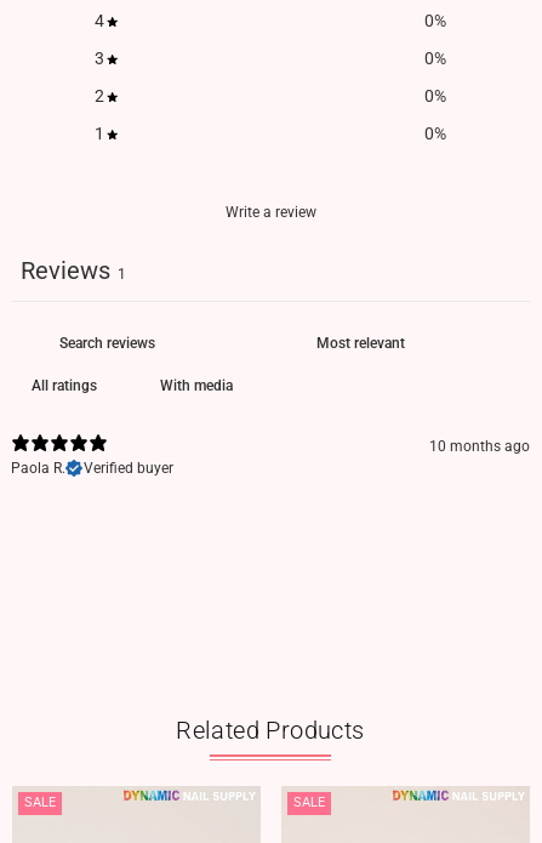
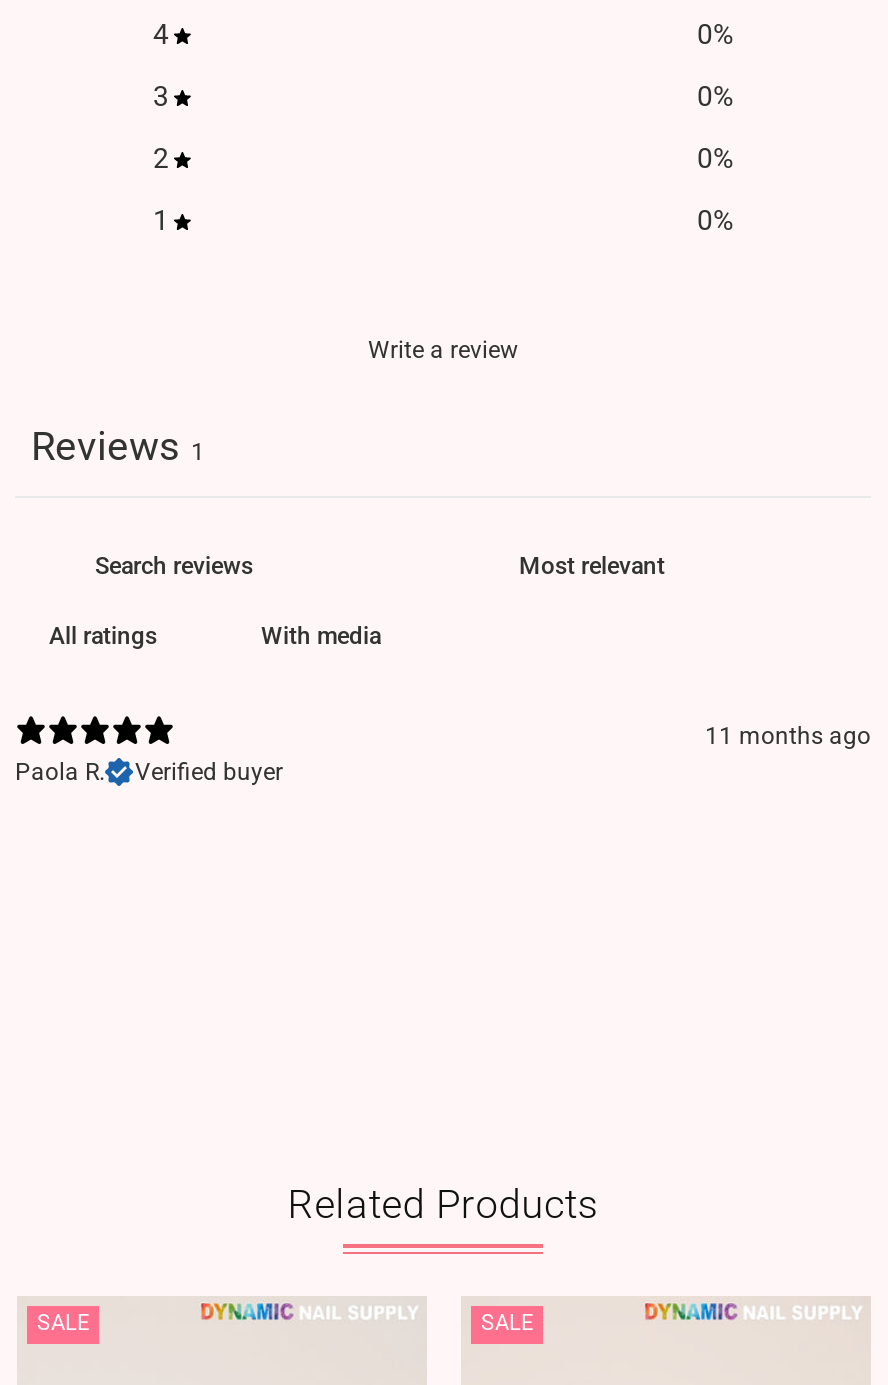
- 10 months ago
+ 11 months ago
